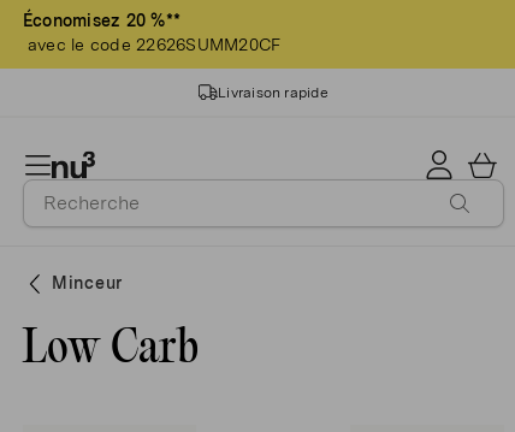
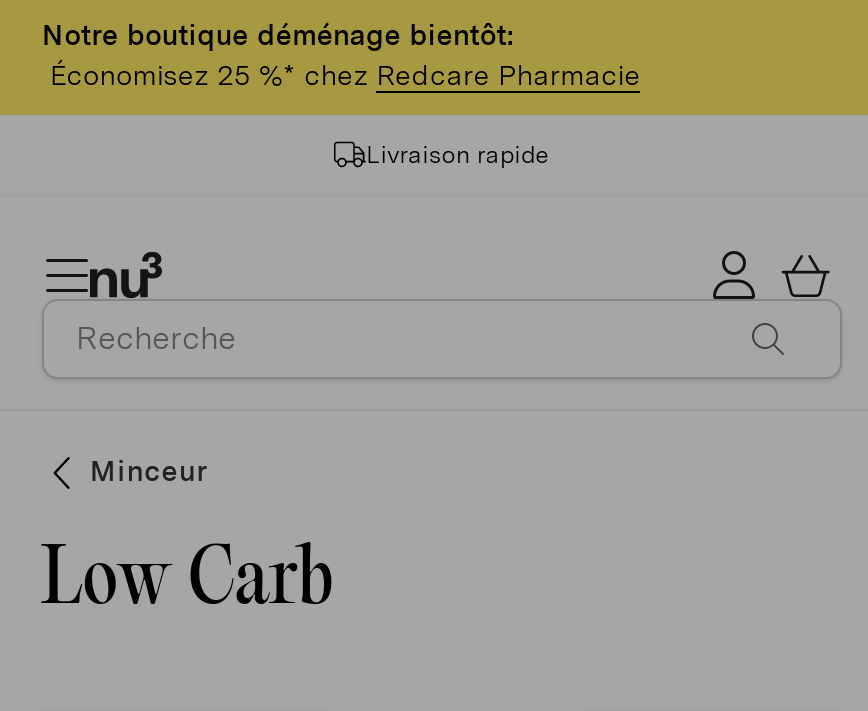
- Économisez 20 %**
- avec le code 22626SUMM20CF
+ Notre boutique déménage bientôt:
+ Économisez 25 %* chez Redcare Pharmacie
